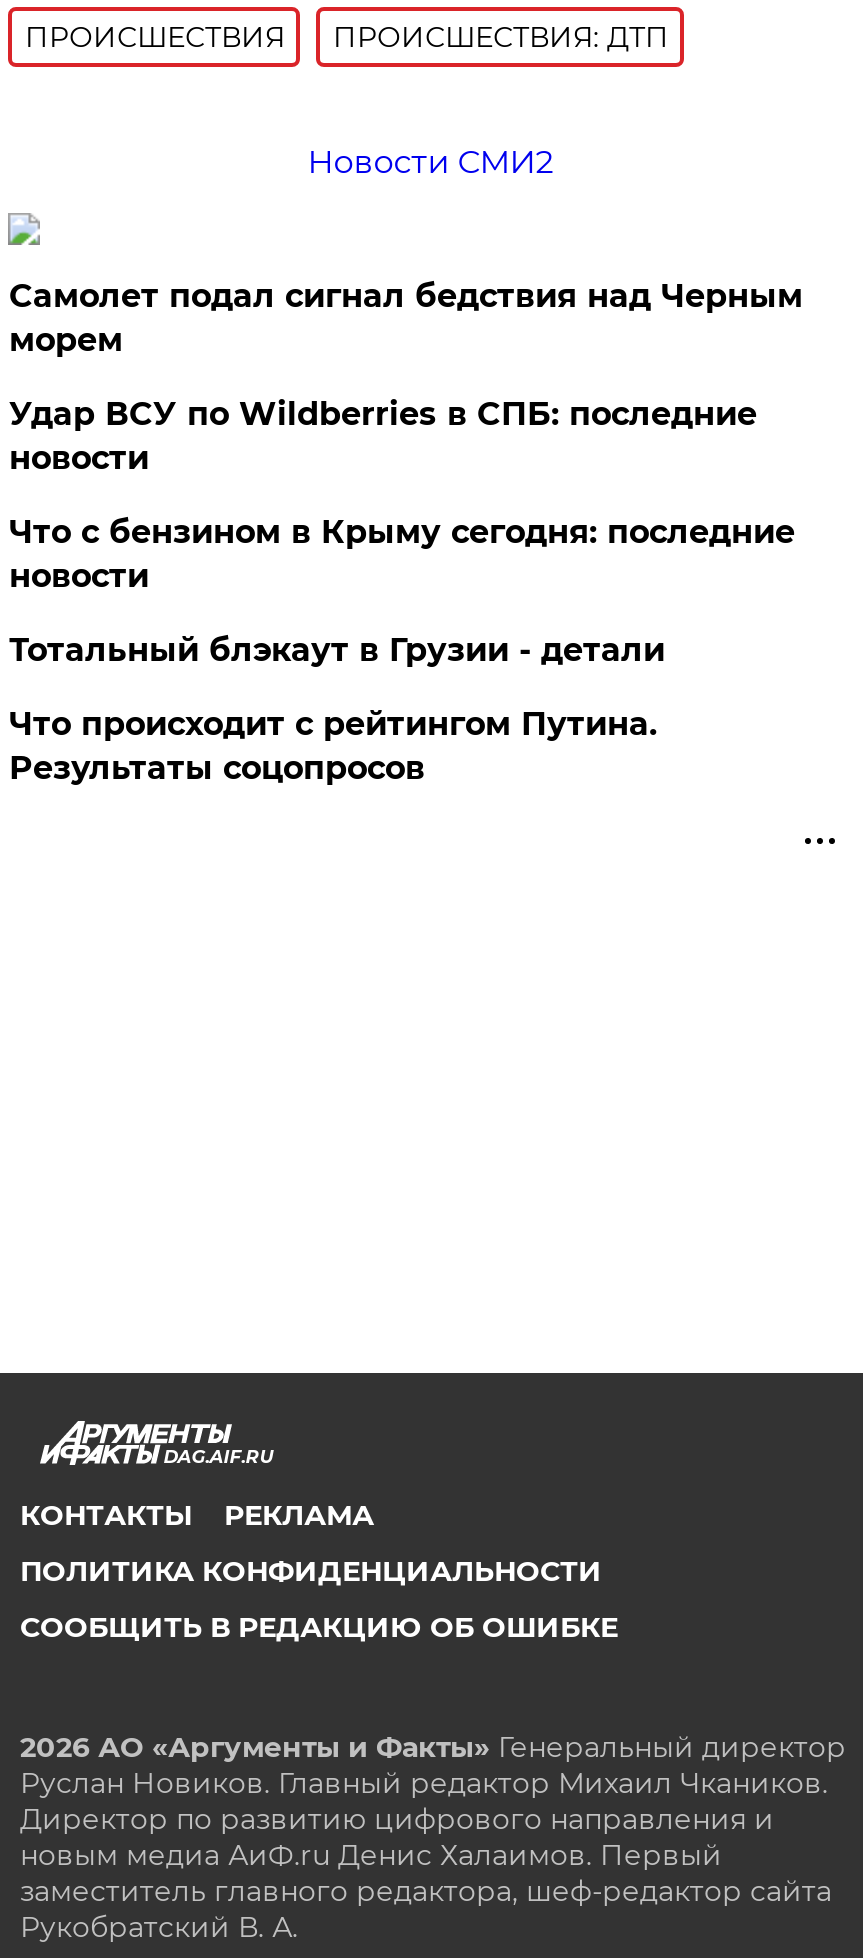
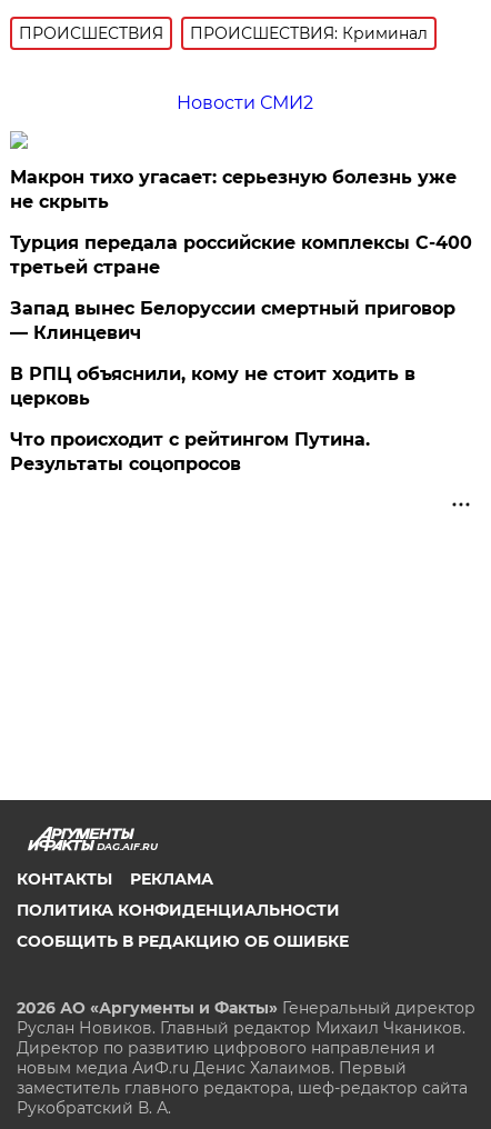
- ПРОИСШЕСТВИЯ: ДТП
+ ПРОИСШЕСТВИЯ: Криминал

- Самолет подал сигнал бедствия над Черным
- морем
+ Макрон тихо угасает: серьезную болезнь уже
+ не скрыть

- Удар ВСУ по Wildberries в СПБ: последние
- новости
+ Турция передала российские комплексы С-400
+ третьей стране

- Что с бензином в Крыму сегодня: последние
- новости
+ Запад вынес Белоруссии смертный приговор
+ — Клинцевич

- Тотальный блэкаут в Грузии - детали
+ В РПЦ объяснили, кому не стоит ходить в
+ церковь
